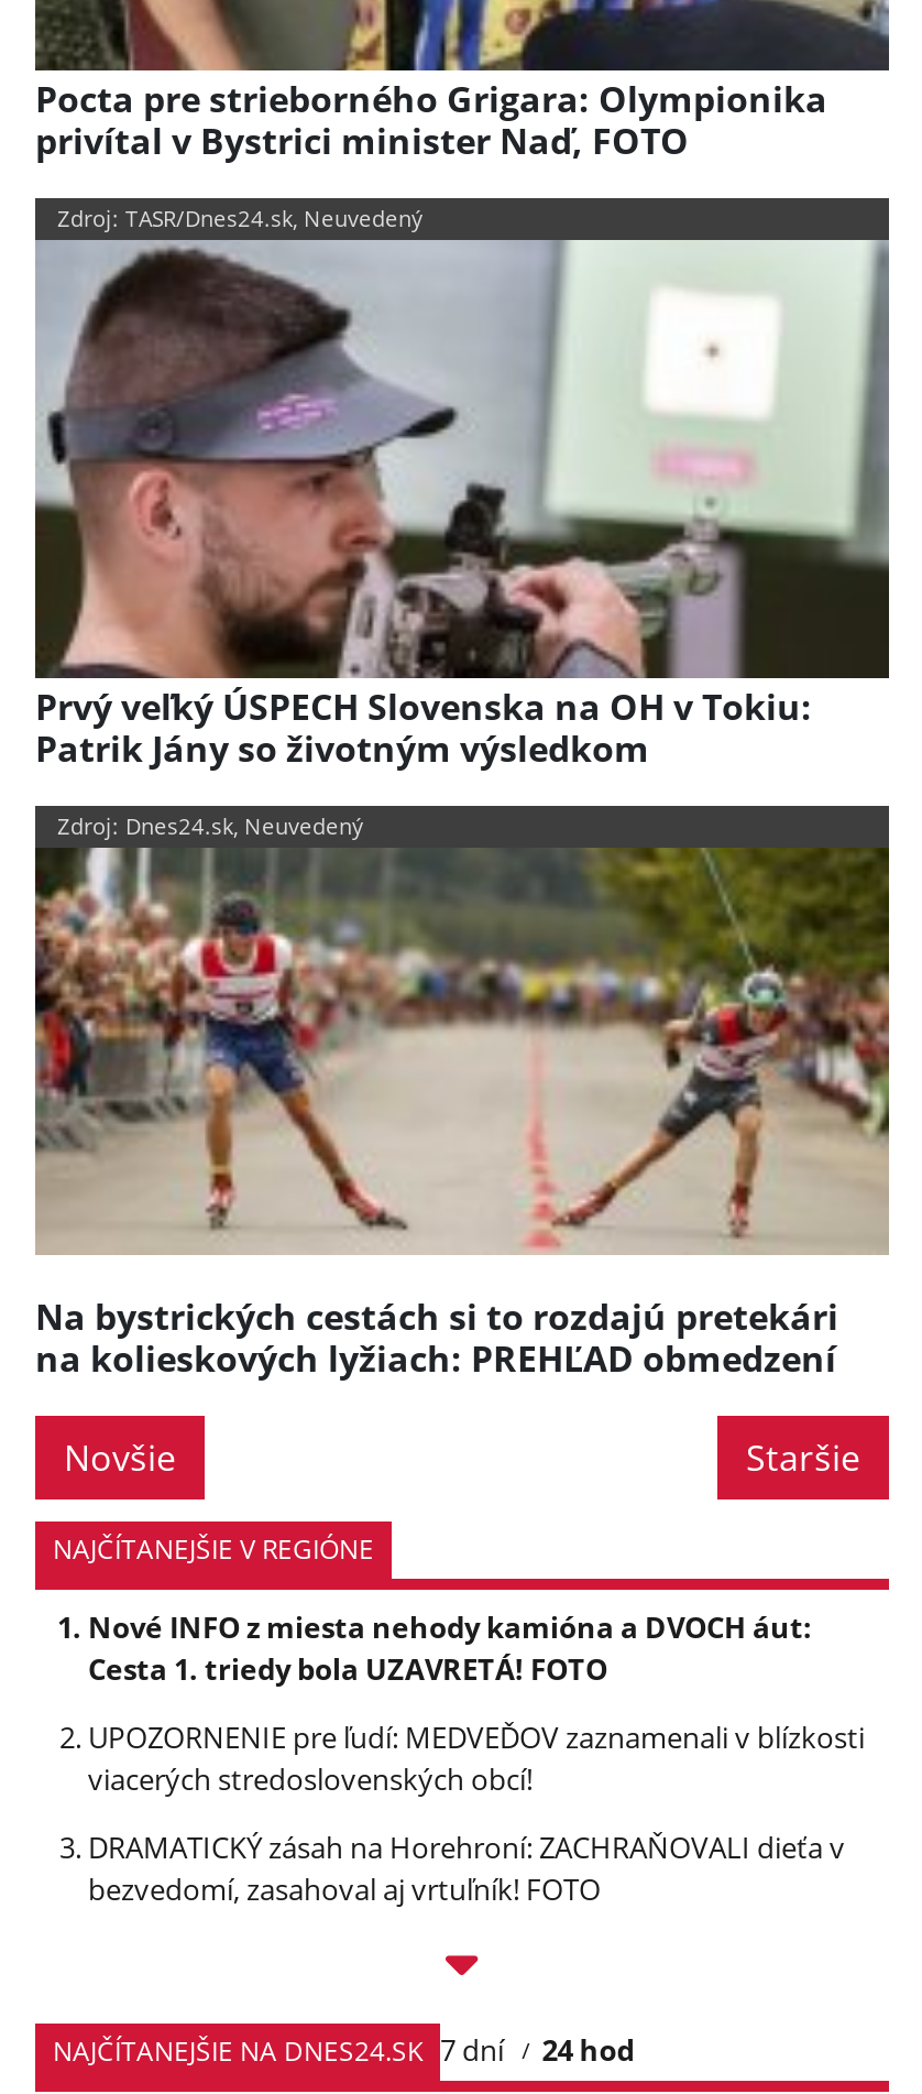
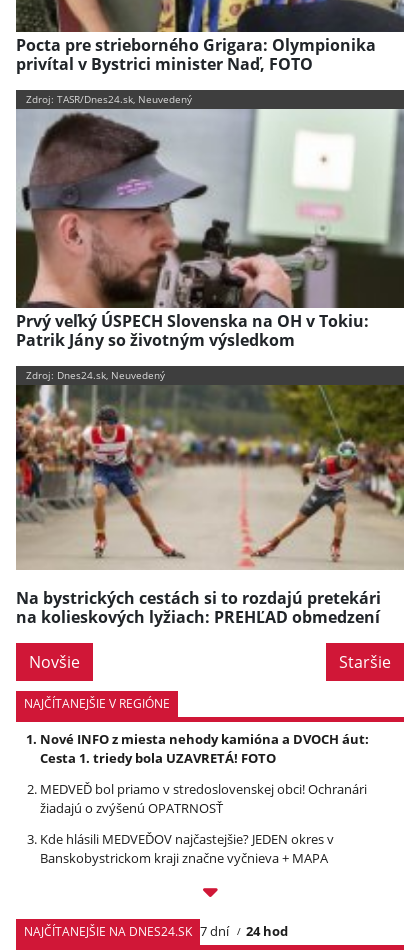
- UPOZORNENIE pre ľudí: MEDVEĎOV zaznamenali v blízkosti
- viacerých stredoslovenských obcí!
+ MEDVEĎ bol priamo v stredoslovenskej obci! Ochranári
+ žiadajú o zvýšenú OPATRNOSŤ

- DRAMATICKÝ zásah na Horehroní: ZACHRAŇOVALI dieťa v
- bezvedomí, zasahoval aj vrtuľník! FOTO
+ Kde hlásili MEDVEĎOV najčastejšie? JEDEN okres v
+ Banskobystrickom kraji značne vyčnieva + MAPA
